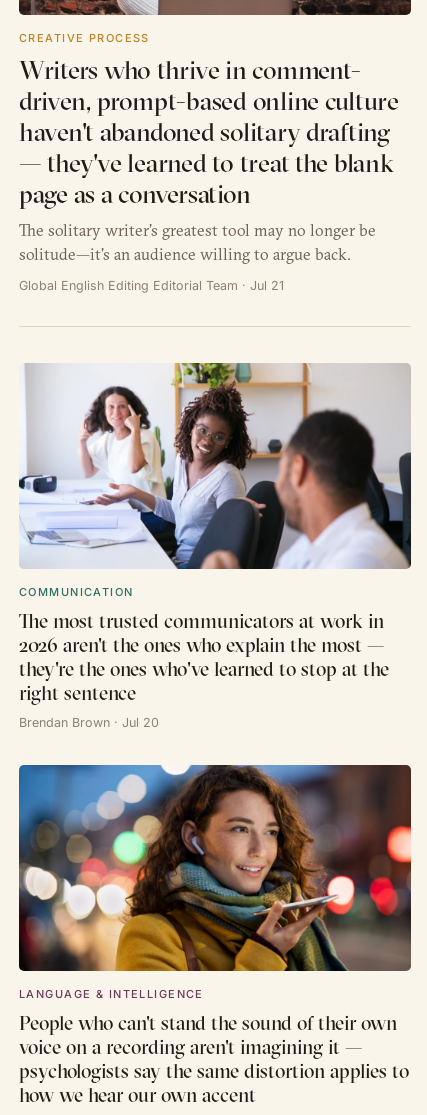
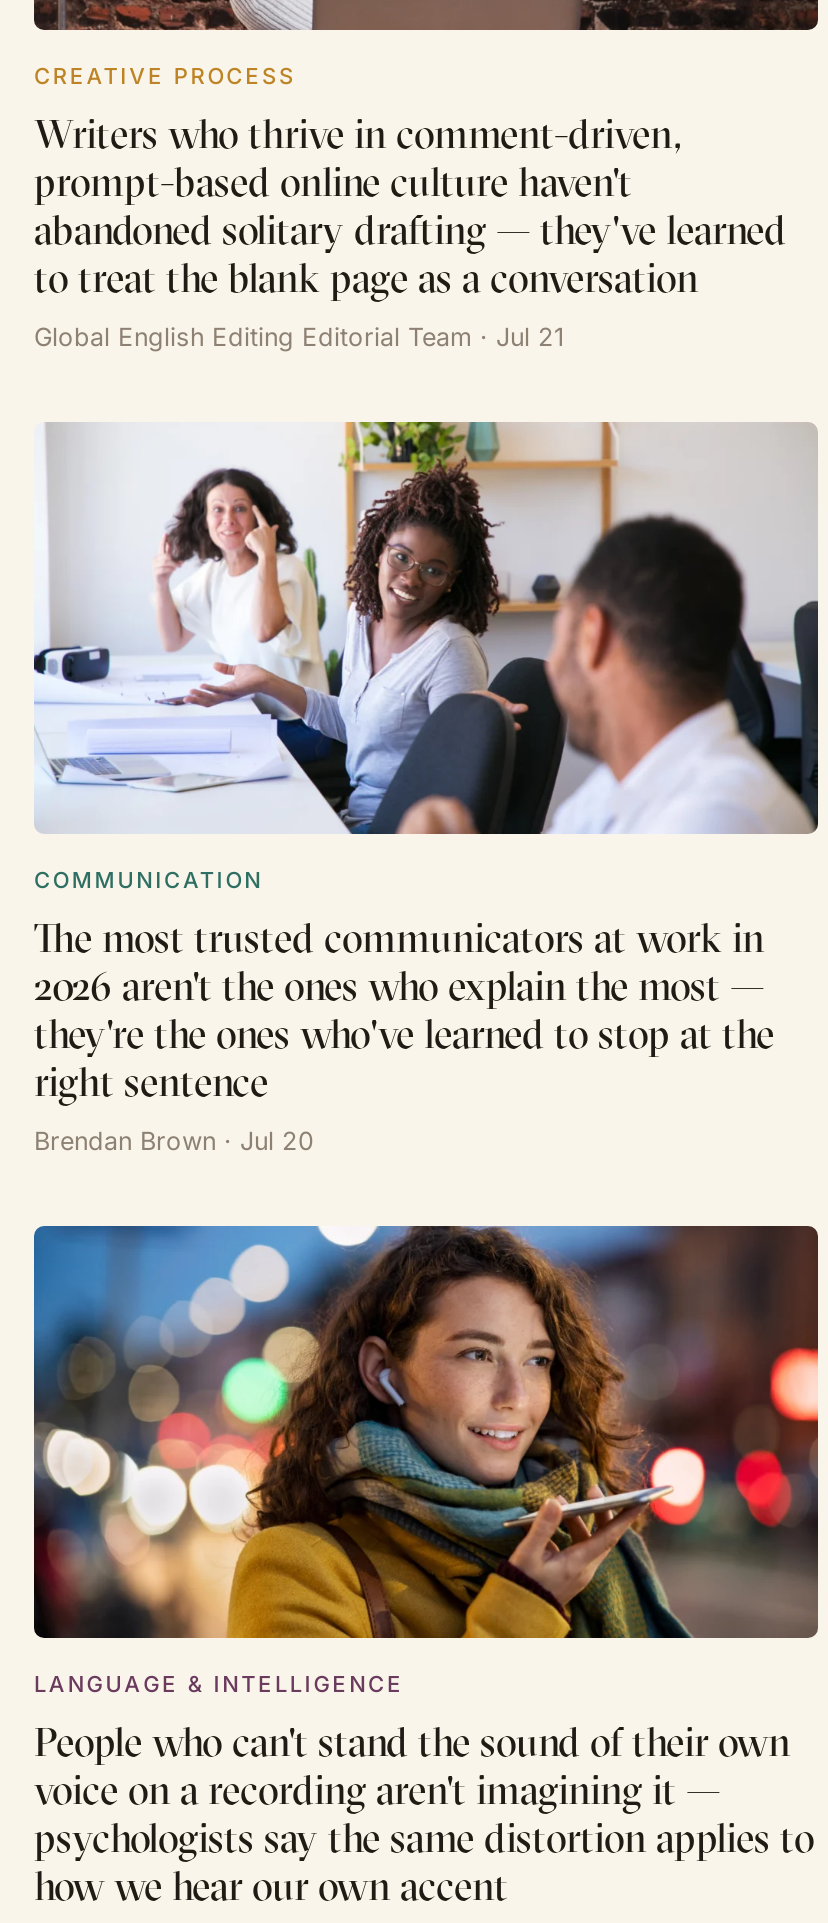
- Writers who thrive in comment-
- driven, prompt-based online culture
- haven't abandoned solitary drafting
- — they've learned to treat the blank
- page as a conversation
- The solitary writer's greatest tool may no longer be
- solitude—it's an audience willing to argue back.
+ Writers who thrive in comment-driven,
+ prompt-based online culture haven't
+ abandoned solitary drafting — they've learned
+ to treat the blank page as a conversation
